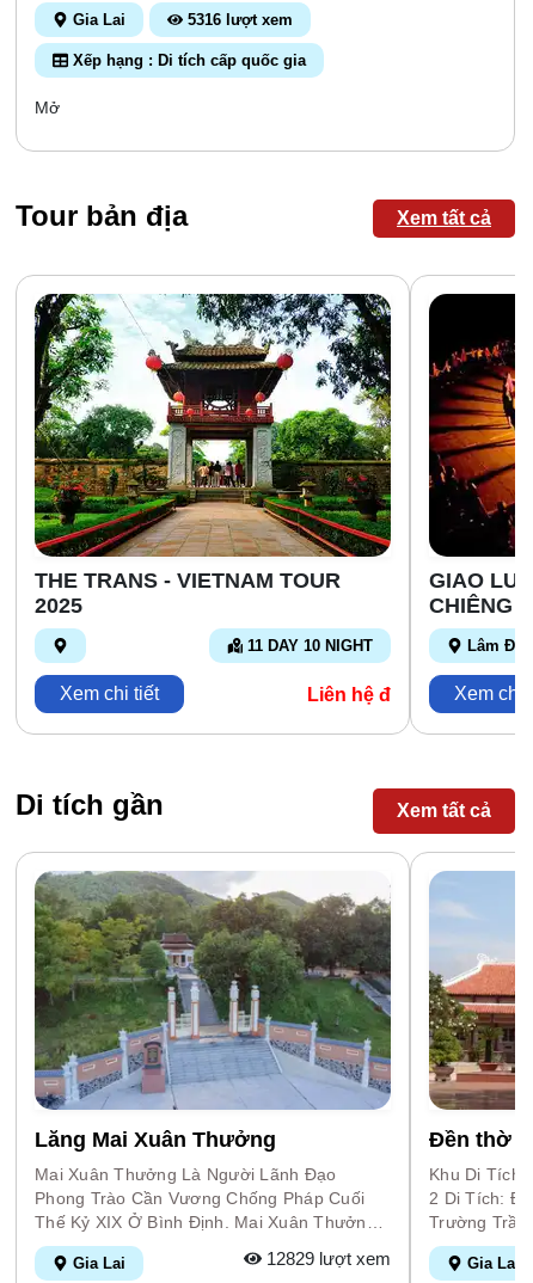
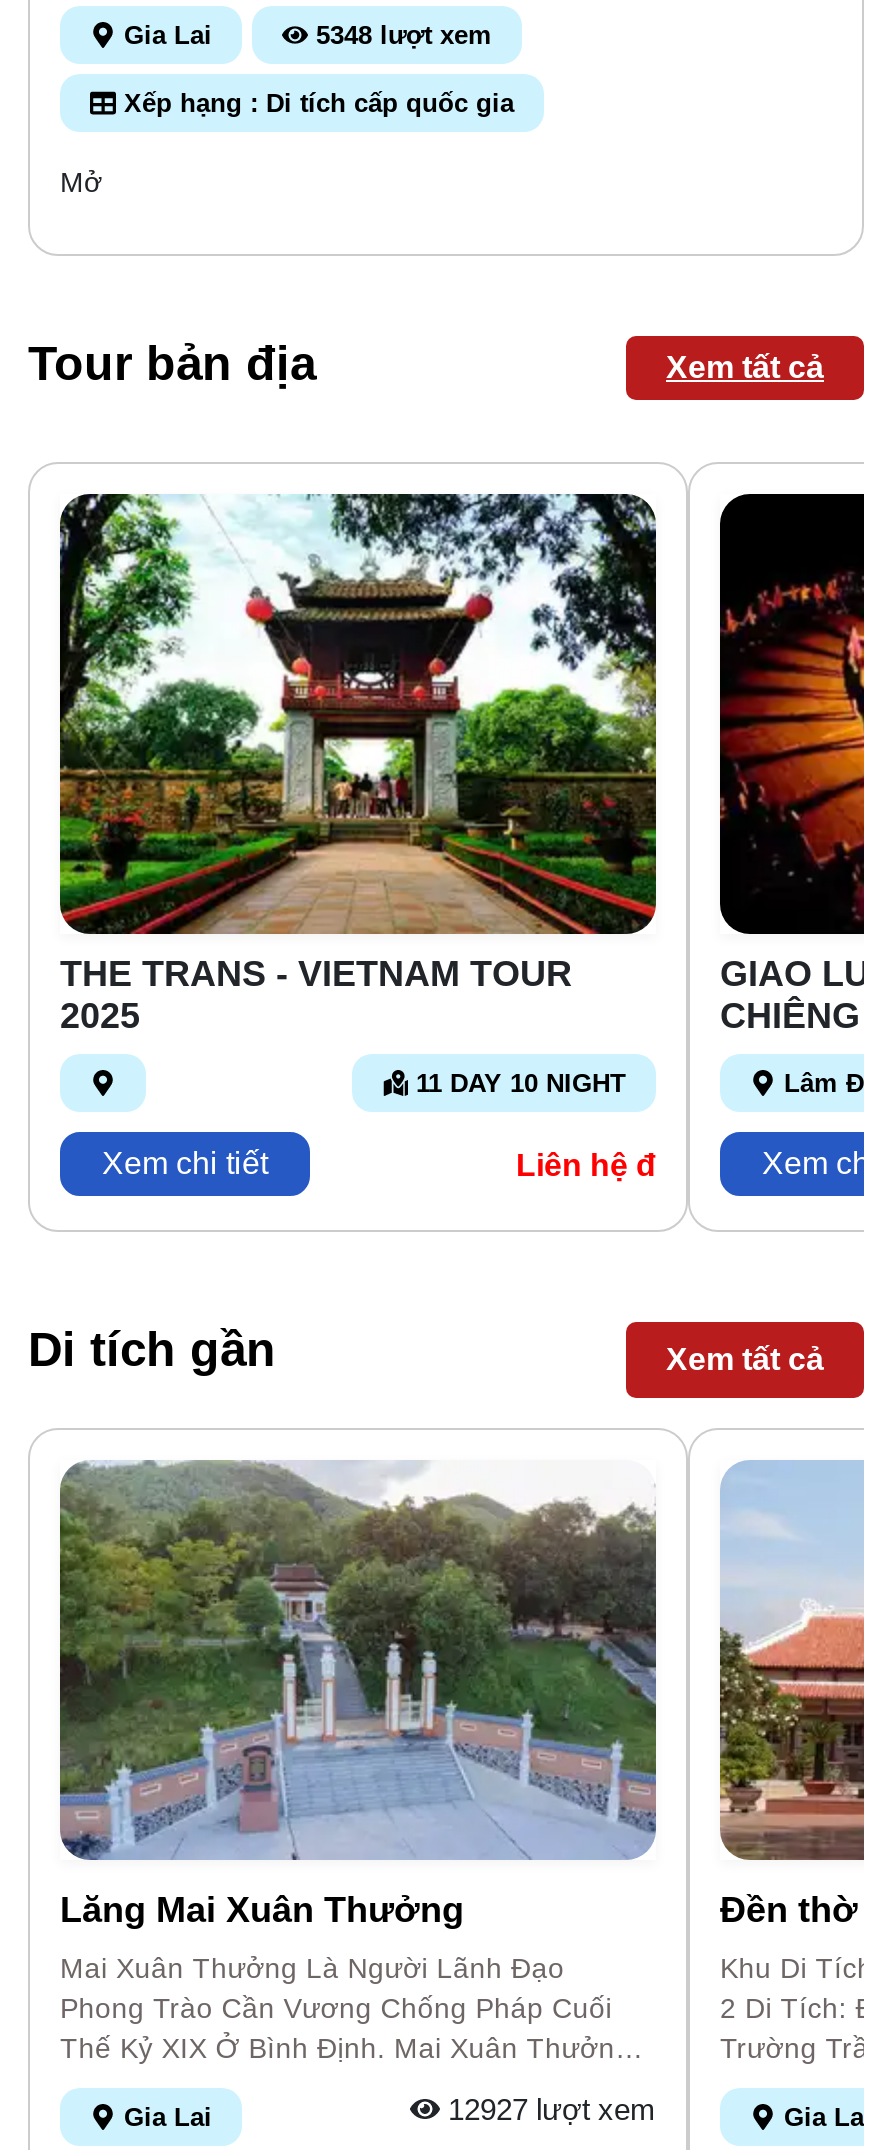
- 5316 lượt xem
+ 5348 lượt xem

- 12829 lượt xem
+ 12927 lượt xem
